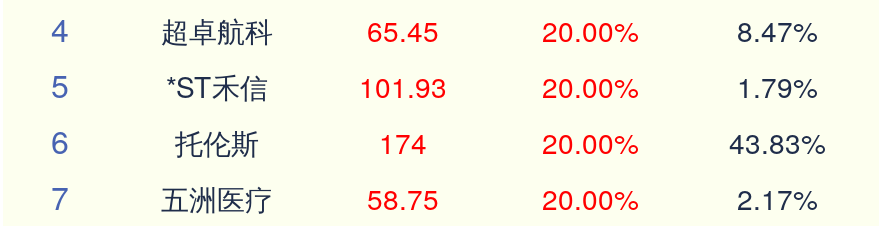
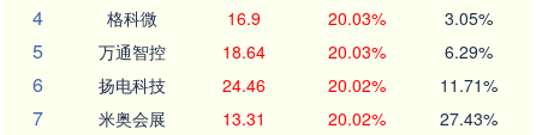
- 超卓航科
- 65.45
- 20.00%
- 8.47%
+ 格科微
+ 16.9
+ 20.03%
+ 3.05%

- *ST禾信
- 101.93
- 20.00%
- 1.79%
+ 万通智控
+ 18.64
+ 20.03%
+ 6.29%

- 托伦斯
- 174
- 20.00%
- 43.83%
+ 扬电科技
+ 24.46
+ 20.02%
+ 11.71%

- 五洲医疗
- 58.75
- 20.00%
- 2.17%
+ 米奥会展
+ 13.31
+ 20.02%
+ 27.43%
